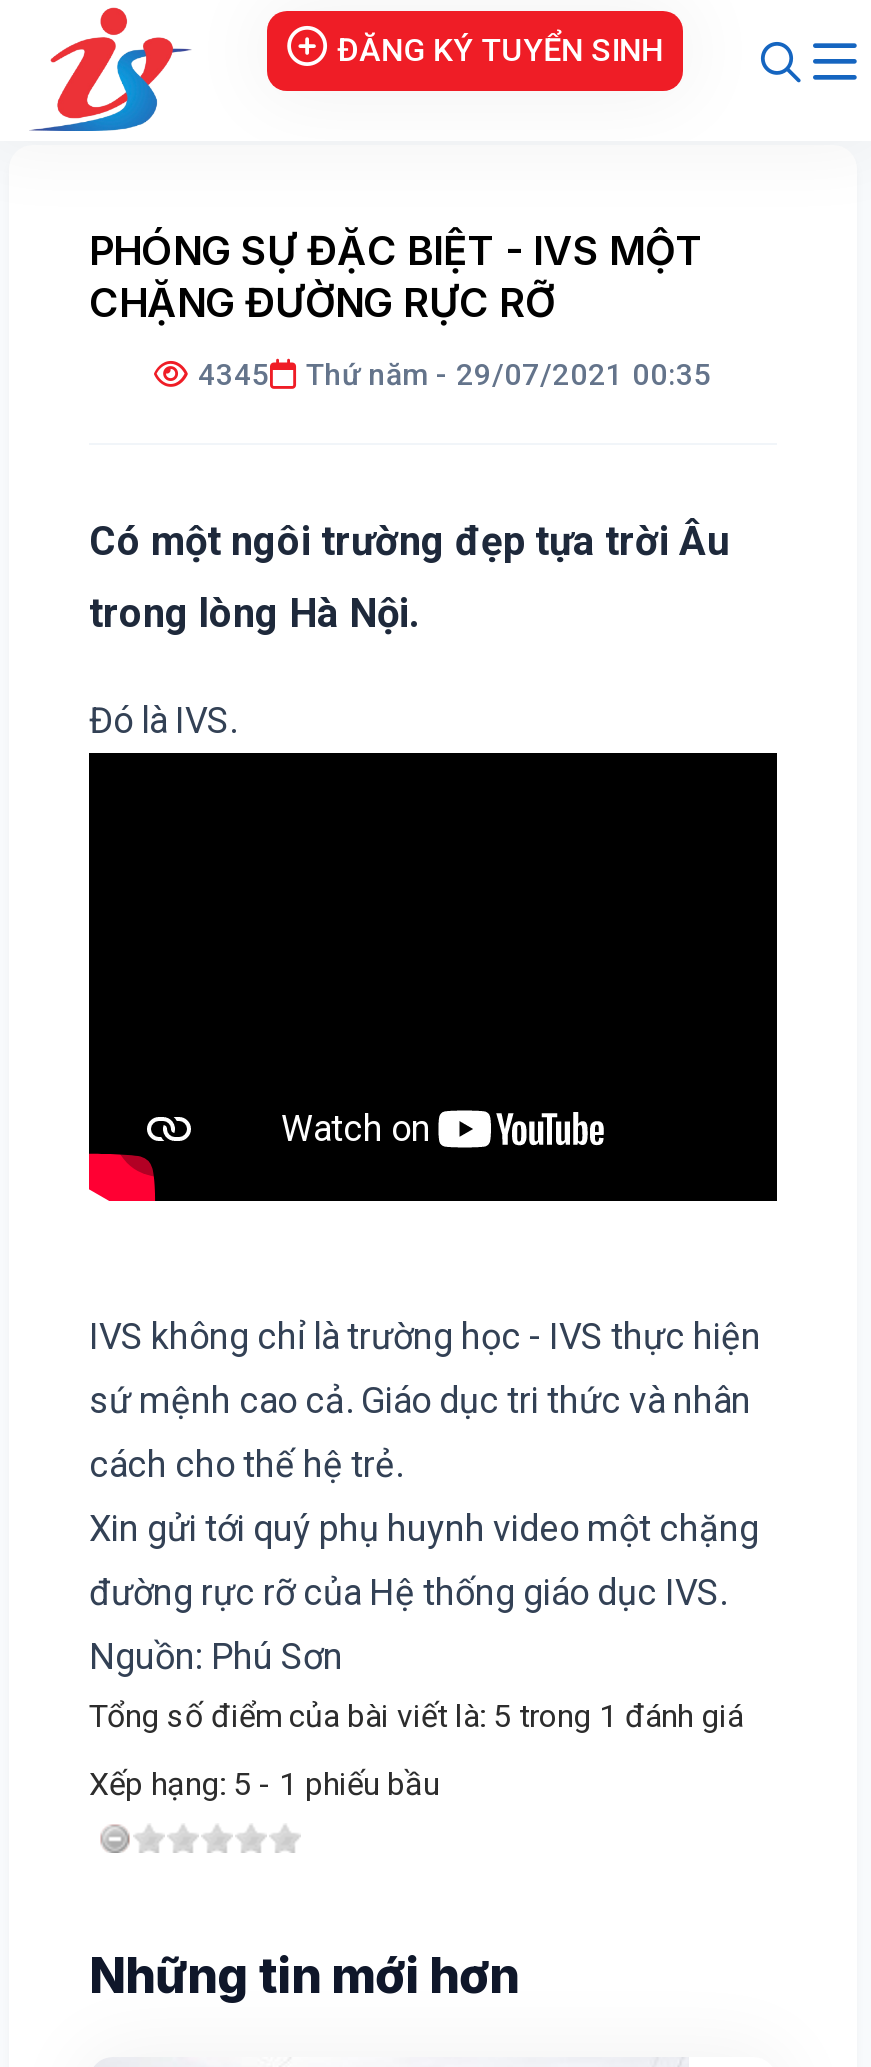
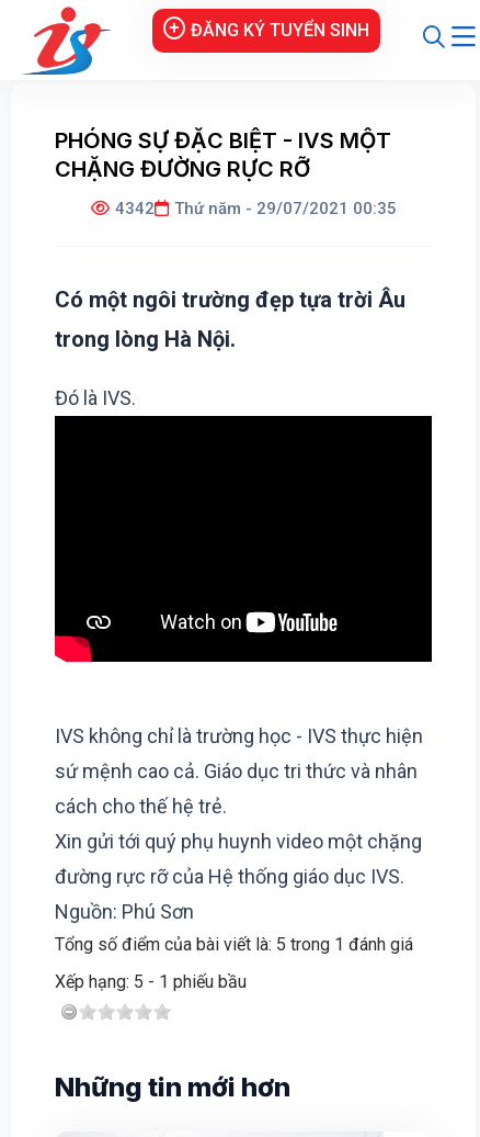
- 4345 Thứ năm - 29/07/2021 00:35
+ 4342 Thứ năm - 29/07/2021 00:35
